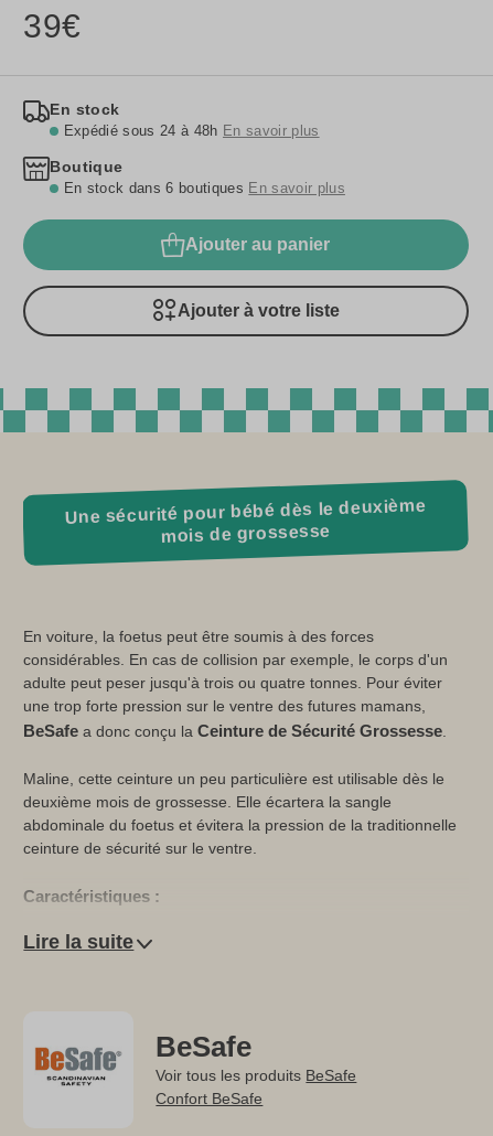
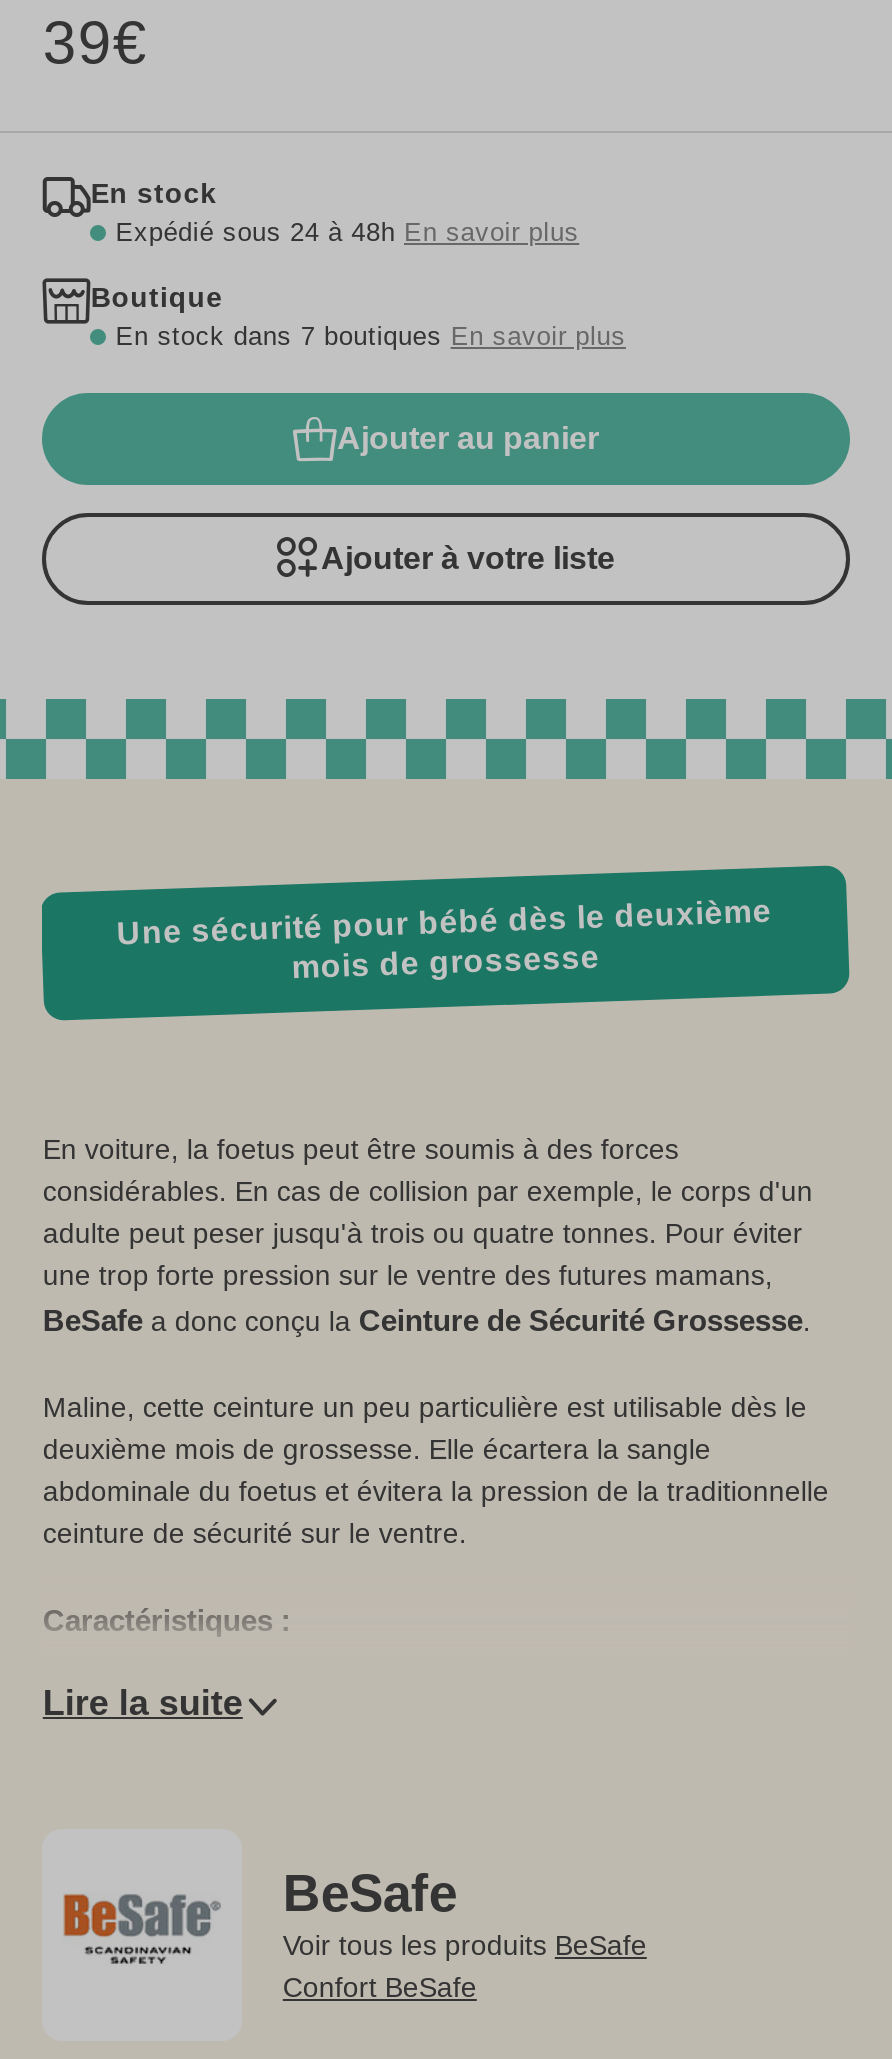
- En stock dans 6 boutiques En savoir plus
+ En stock dans 7 boutiques En savoir plus
